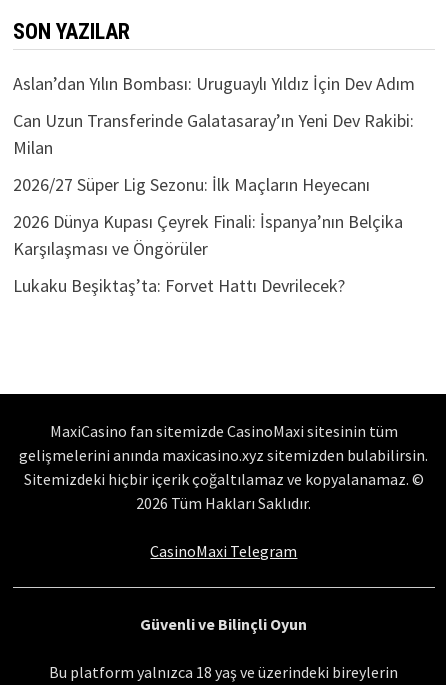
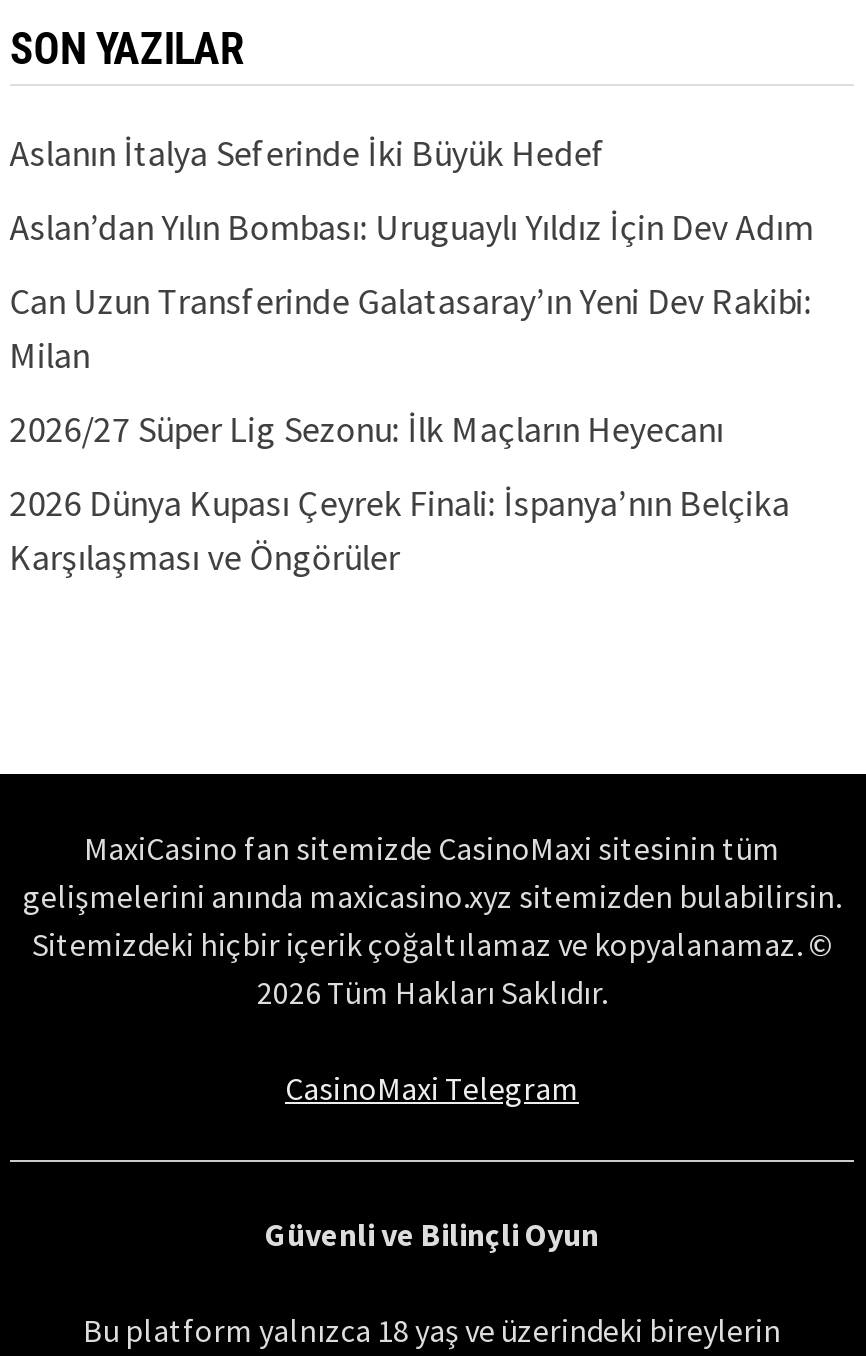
+ Aslanın İtalya Seferinde İki Büyük Hedef

moved down: Aslan’dan Yılın Bombası: Uruguaylı Yıldız İçin Dev Adım | Can Uzun Transferinde Galatasaray’ın Yeni Dev Rakibi: | Milan | 2026/27 Süper Lig Sezonu: İlk Maçların Heyecanı | 2026 Dünya Kupası Çeyrek Finali: İspanya’nın Belçika | Karşılaşması ve Öngörüler

- Lukaku Beşiktaş’ta: Forvet Hattı Devrilecek?
